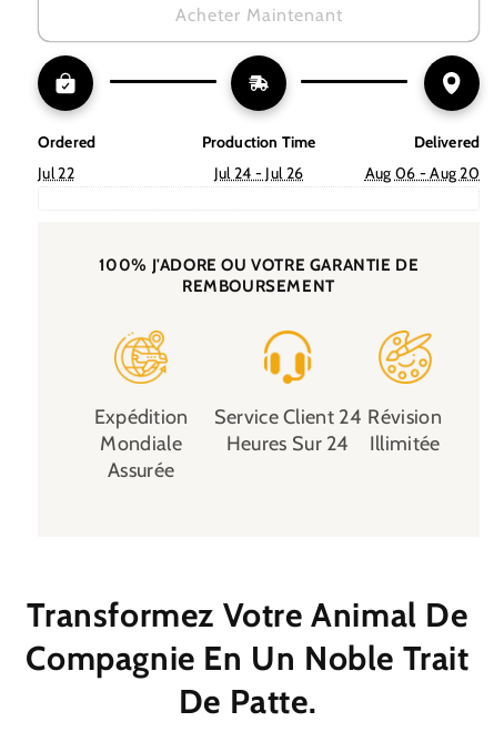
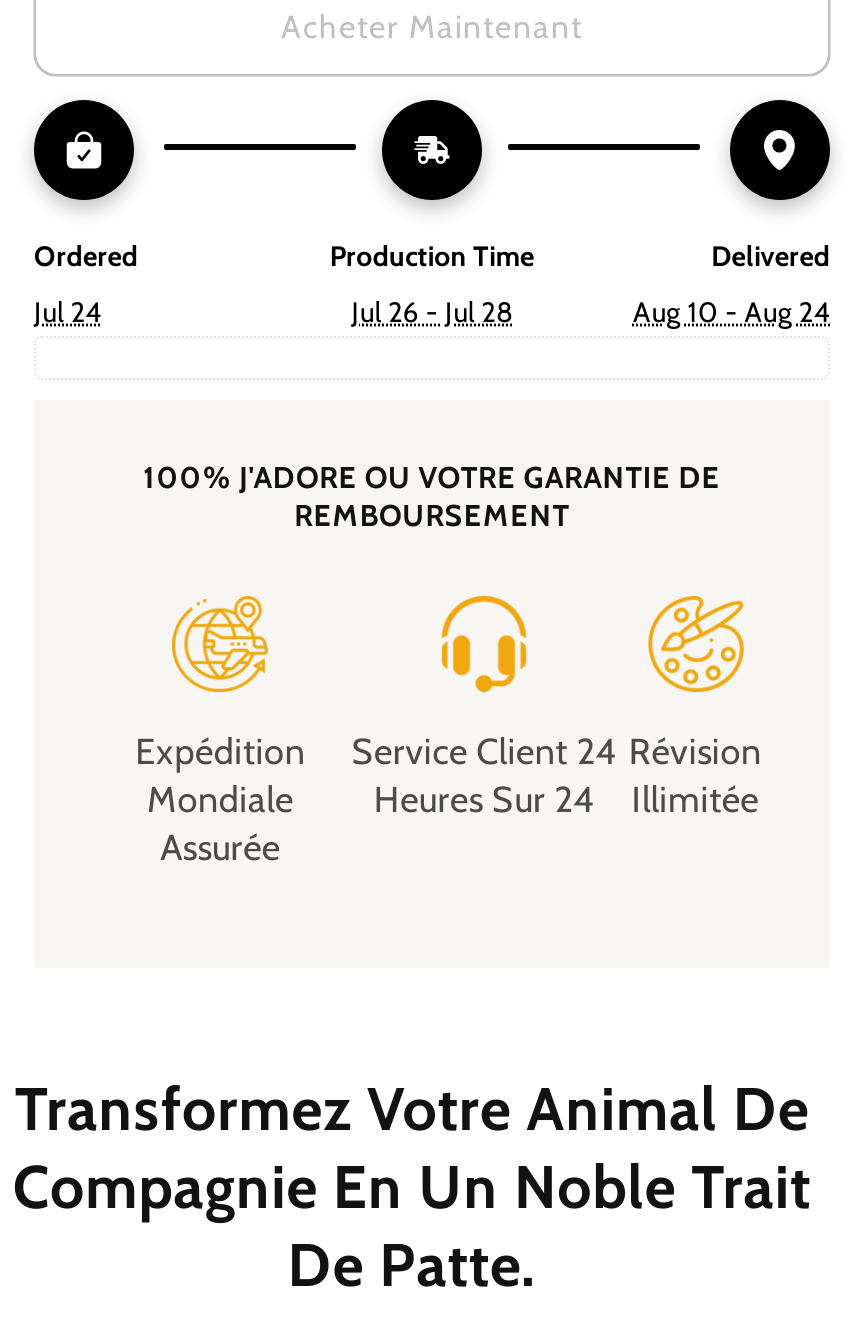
- Jul 22
+ Jul 24

- Jul 24 - Jul 26
+ Jul 26 - Jul 28

- Aug 06 - Aug 20
+ Aug 10 - Aug 24
